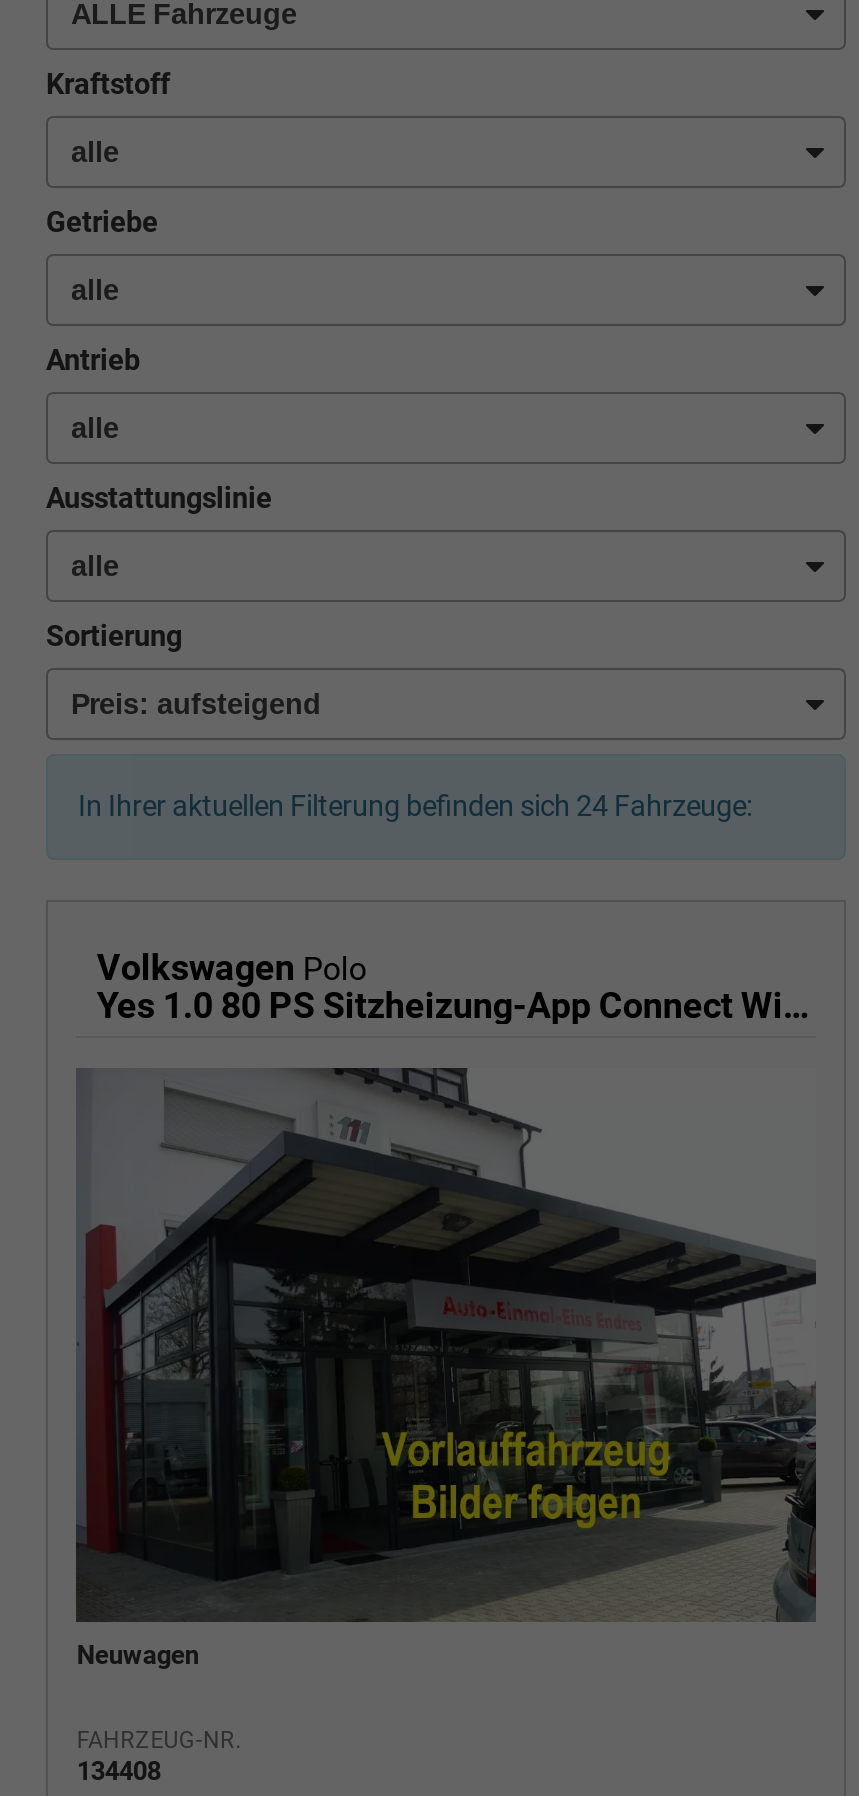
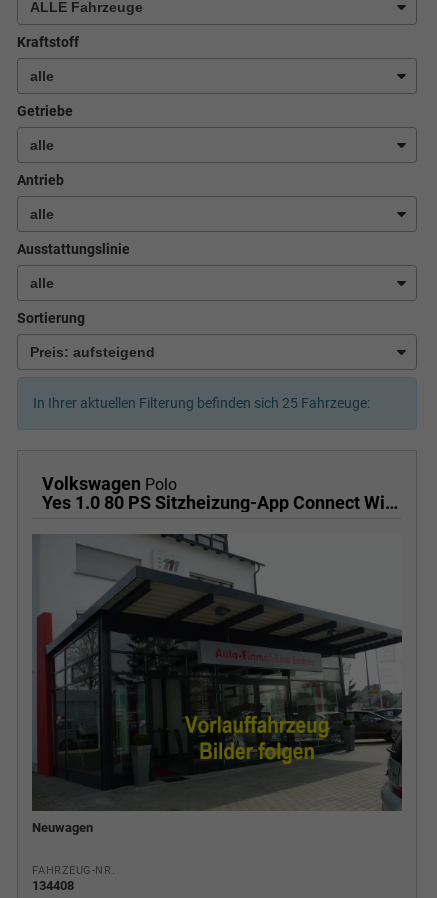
- In Ihrer aktuellen Filterung befinden sich 24 Fahrzeuge:
+ In Ihrer aktuellen Filterung befinden sich 25 Fahrzeuge:
